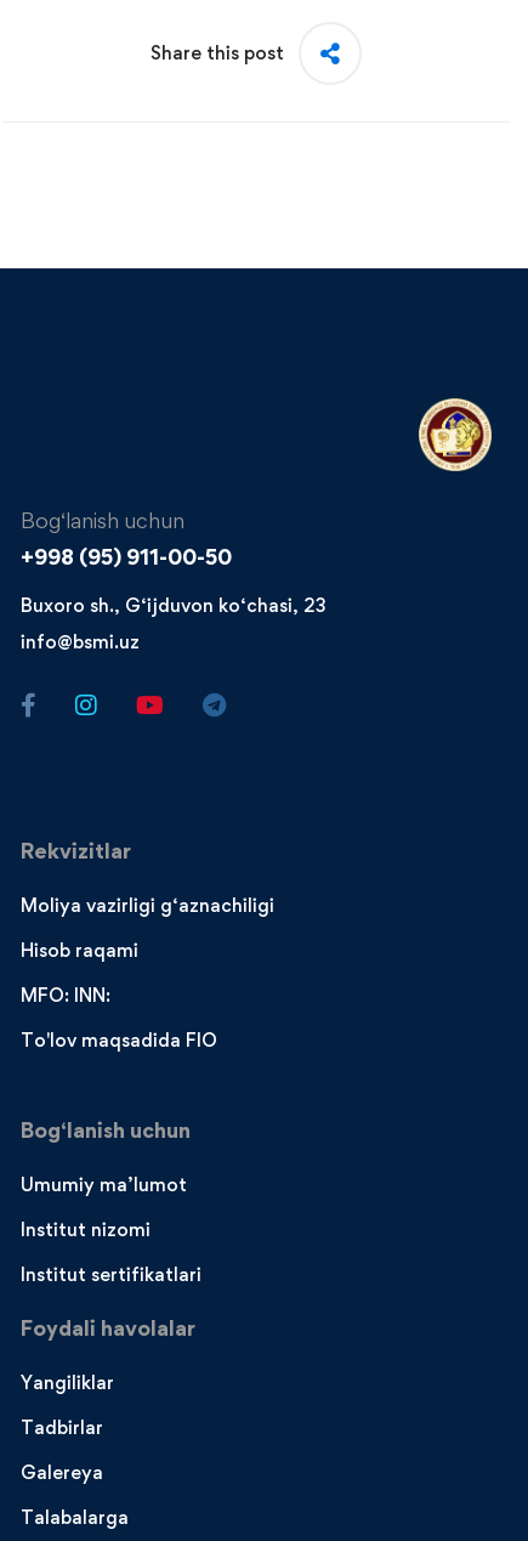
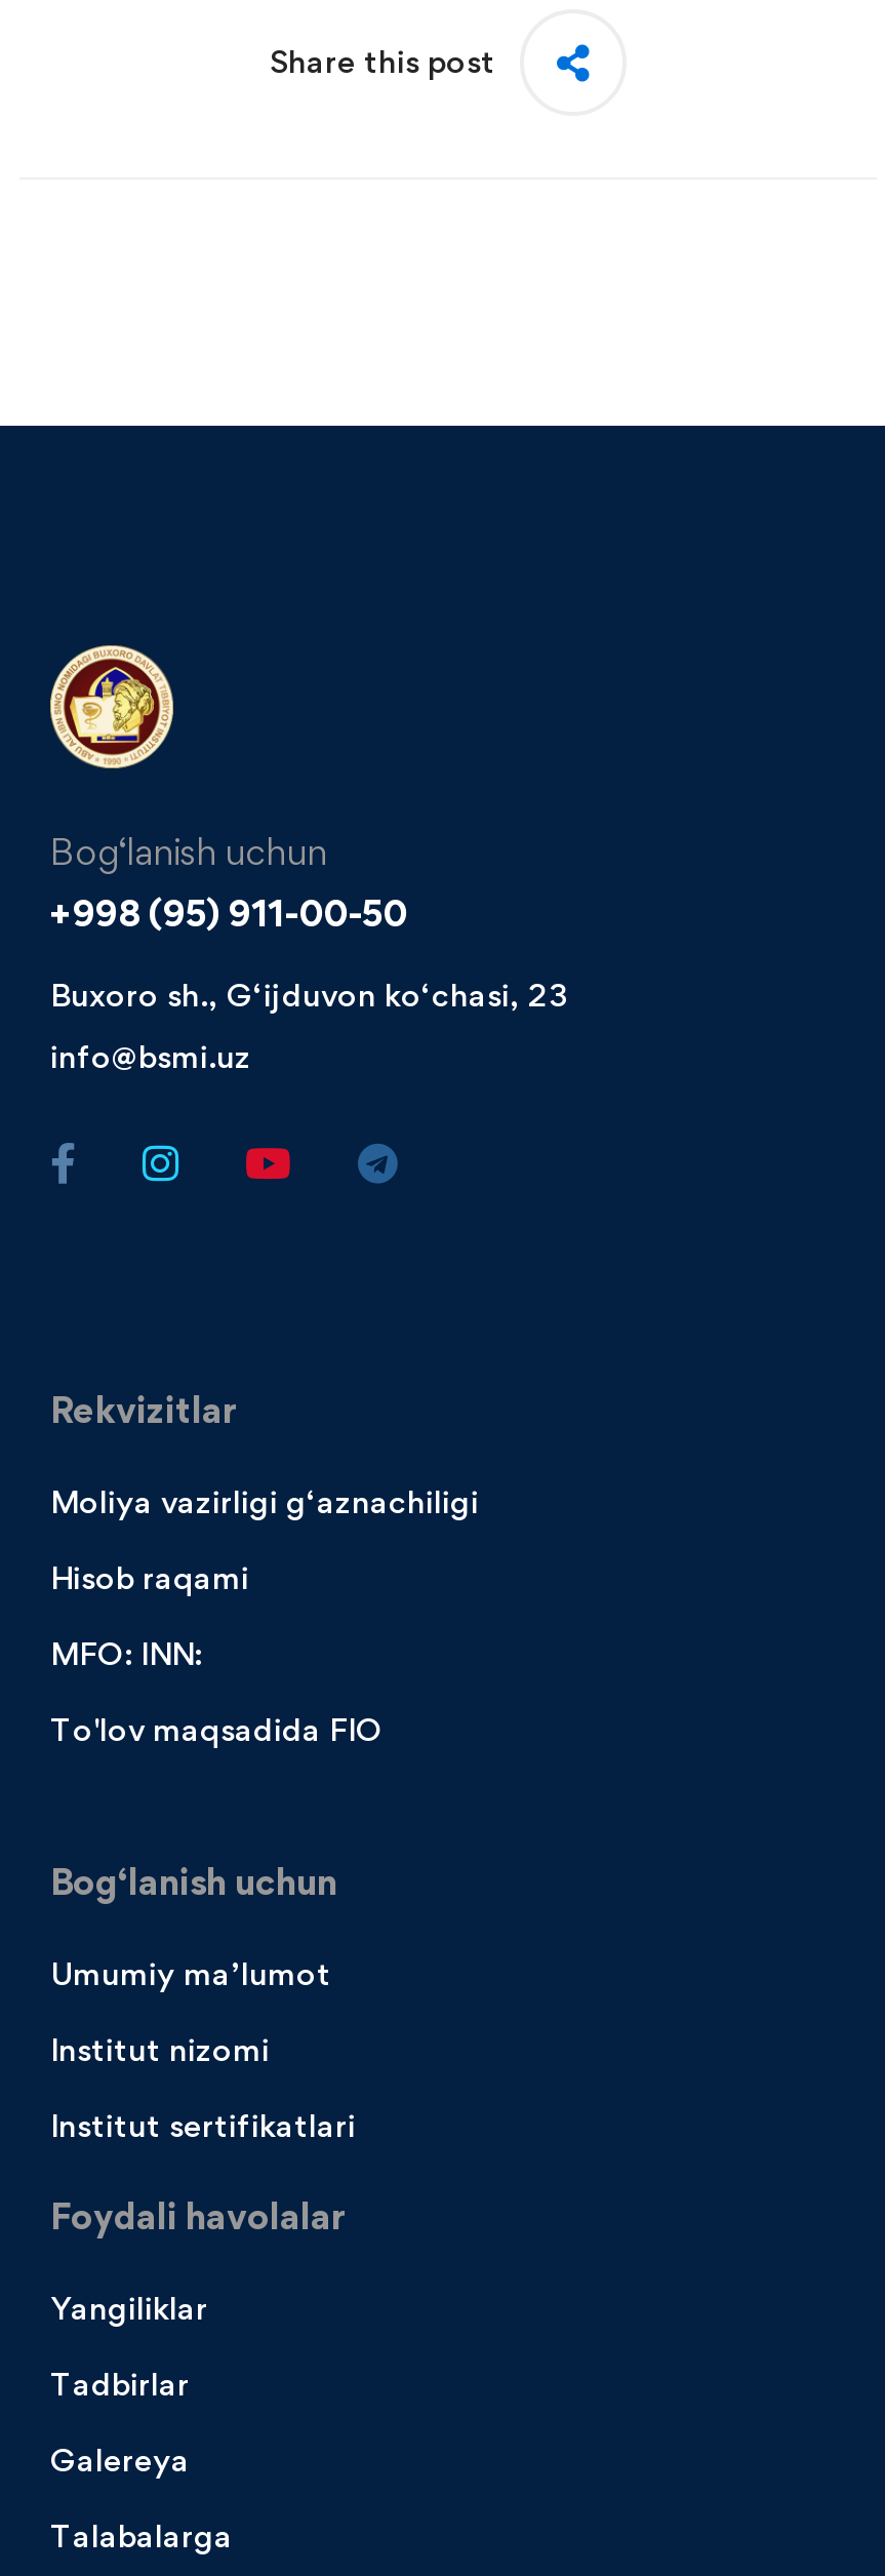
+ [image]

- [image]
